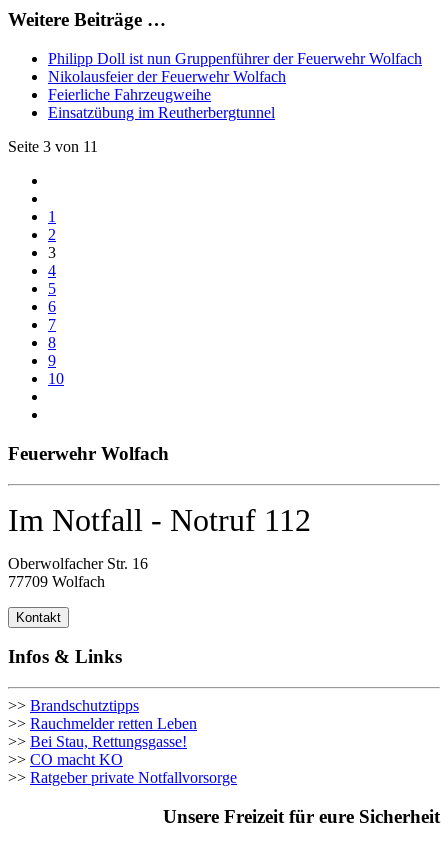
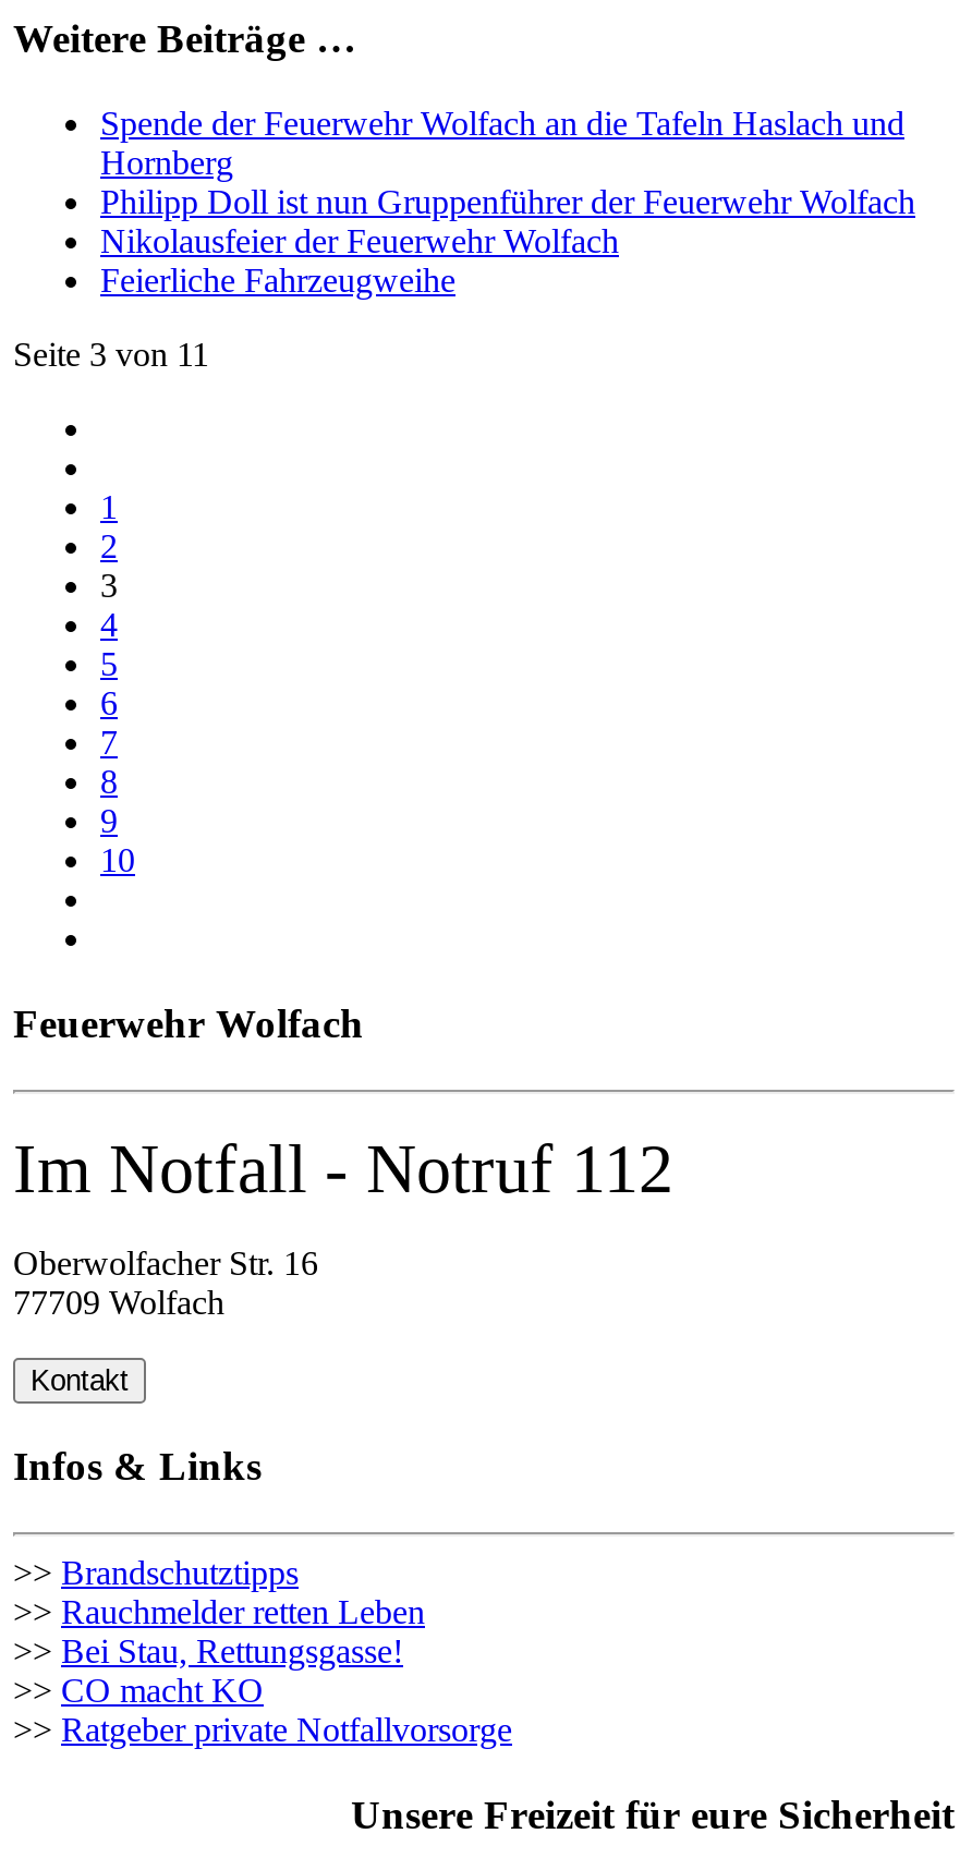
+ Spende der Feuerwehr Wolfach an die Tafeln Haslach und
+ Hornberg

moved down: Philipp Doll ist nun Gruppenführer der Feuerwehr Wolfach | Nikolausfeier der Feuerwehr Wolfach | Feierliche Fahrzeugweihe

- Einsatzübung im Reutherbergtunnel
